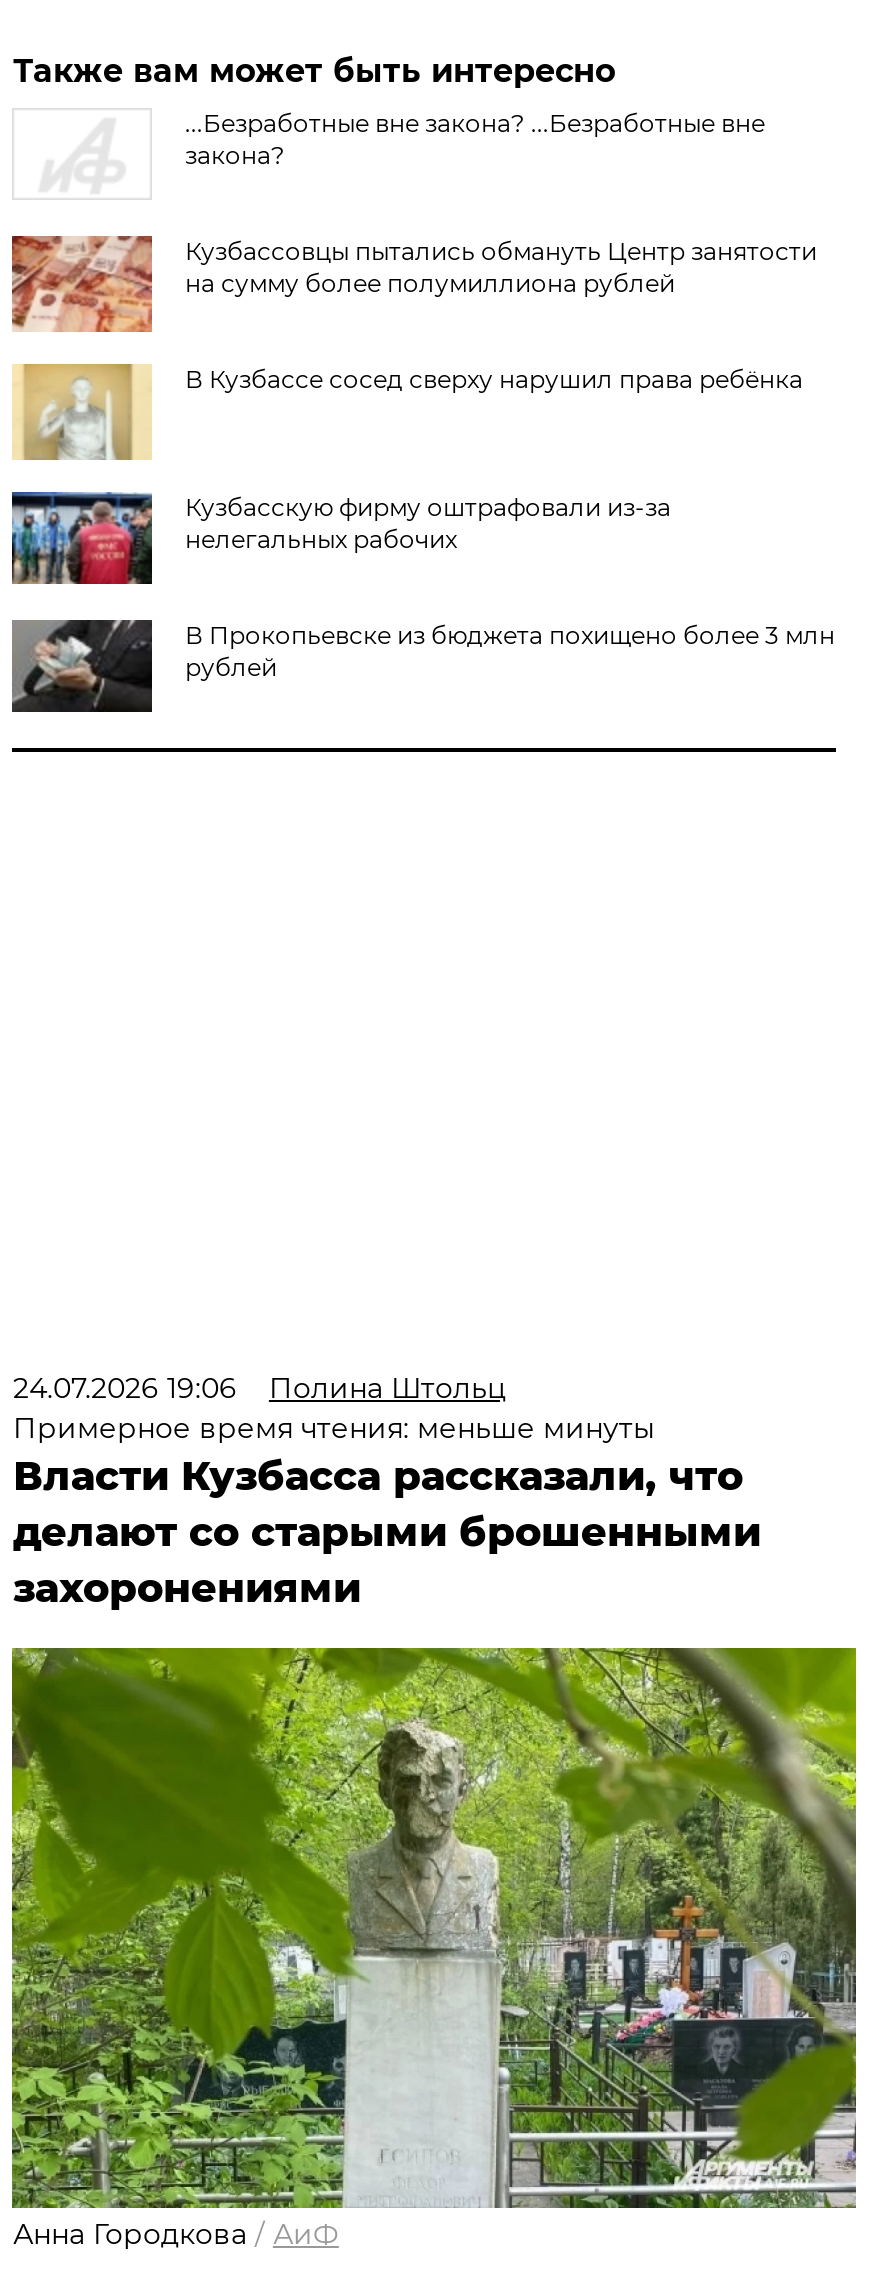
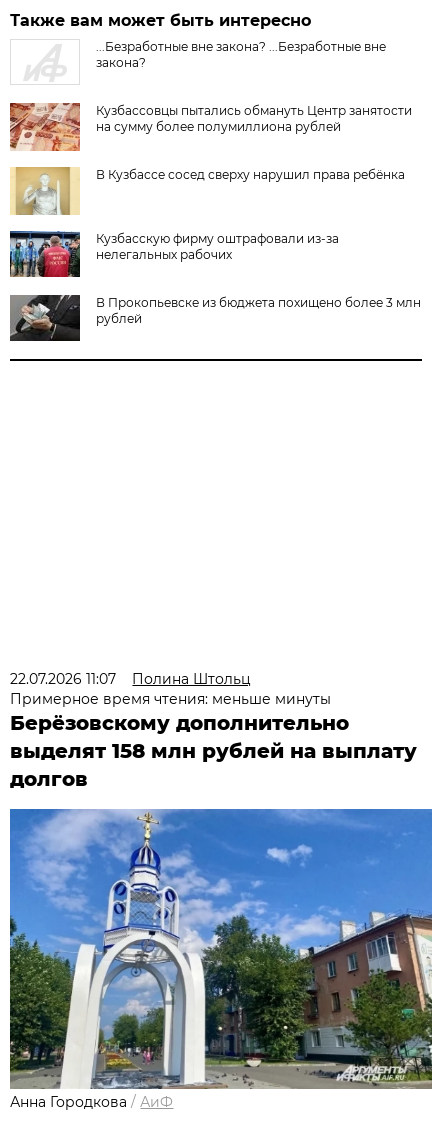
- 24.07.2026 19:06 Полина Штольц
+ 22.07.2026 11:07 Полина Штольц

- Власти Кузбасса рассказали, что
- делают со старыми брошенными
- захоронениями
+ Берёзовскому дополнительно
+ выделят 158 млн рублей на выплату
+ долгов

- [image]
+ [image]
